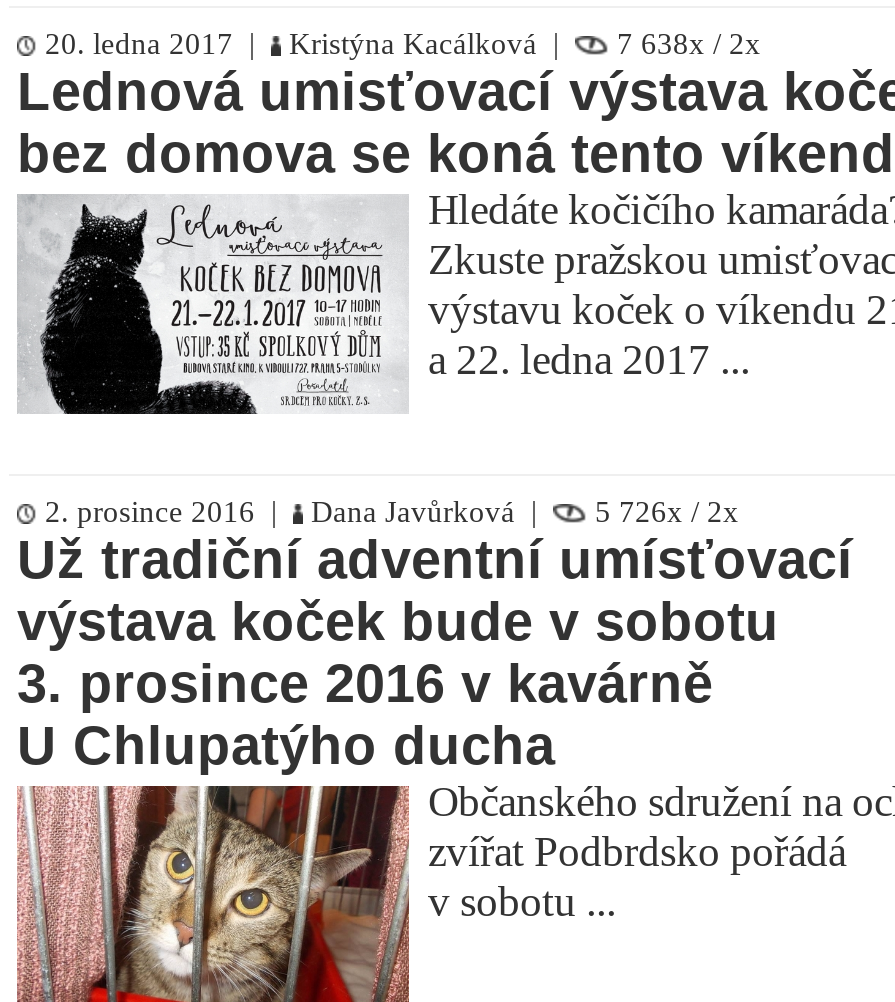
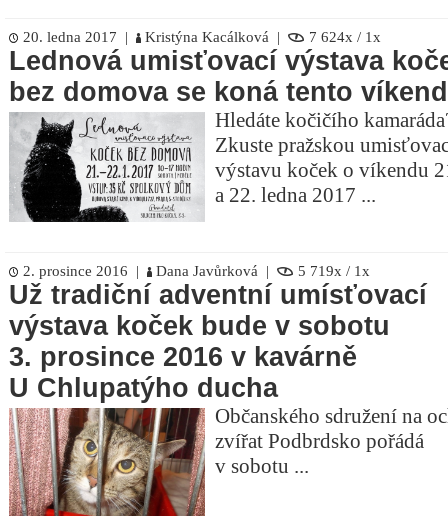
- 7 638x / 2x
+ 7 624x / 1x

- 5 726x / 2x
+ 5 719x / 1x
